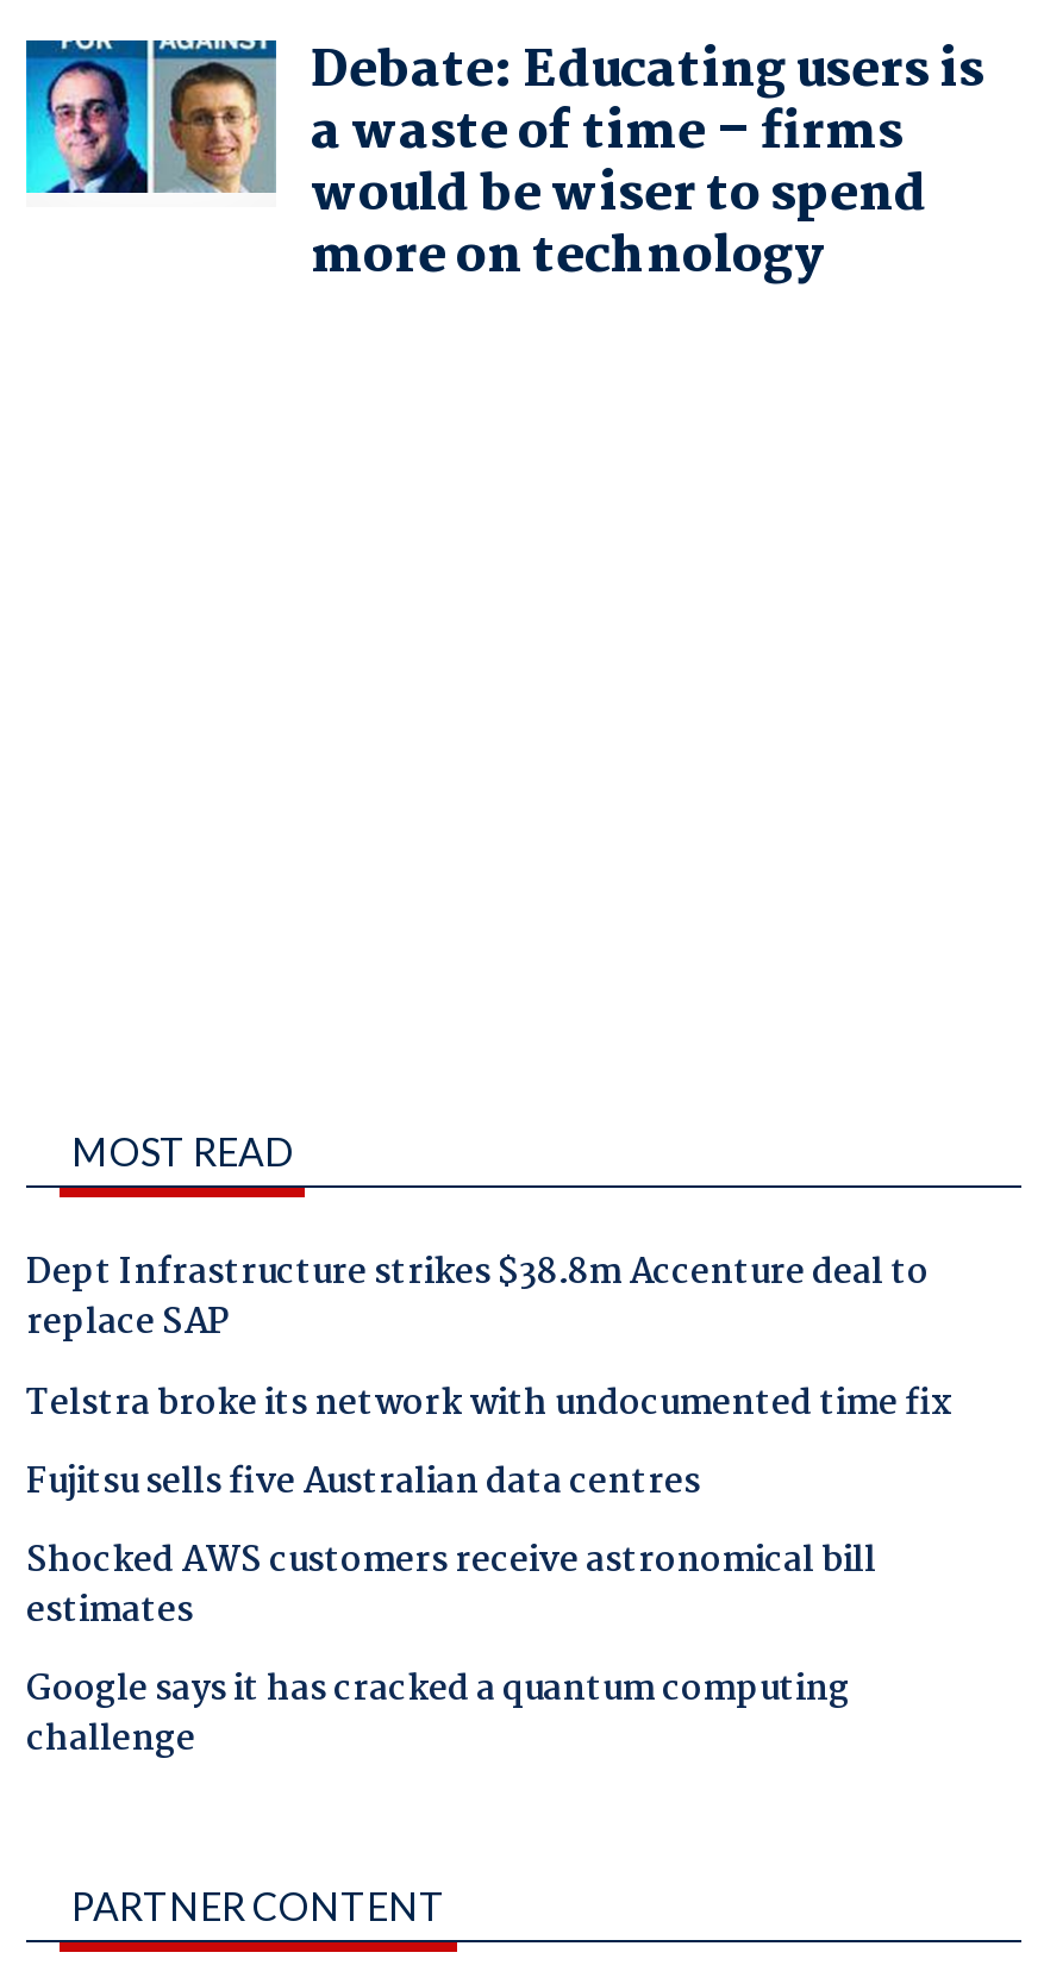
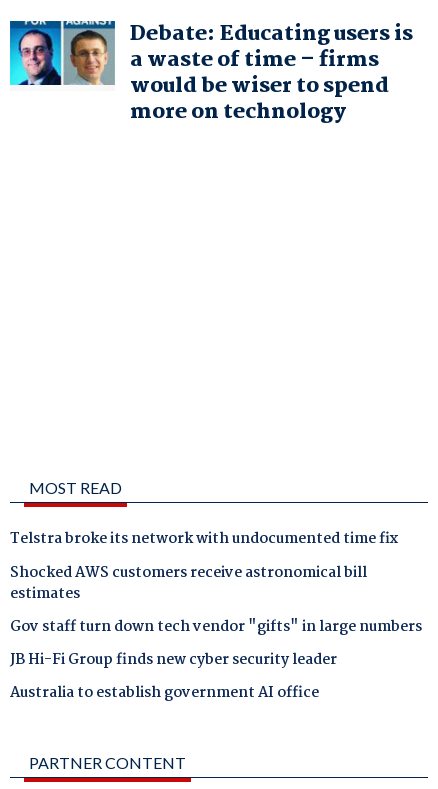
- Dept Infrastructure strikes $38.8m Accenture deal to
- replace SAP

- Fujitsu sells five Australian data centres

moved up: Shocked AWS customers receive astronomical bill | estimates

- Google says it has cracked a quantum computing
- challenge
+ Gov staff turn down tech vendor "gifts" in large numbers
+ JB Hi-Fi Group finds new cyber security leader
+ Australia to establish government AI office
